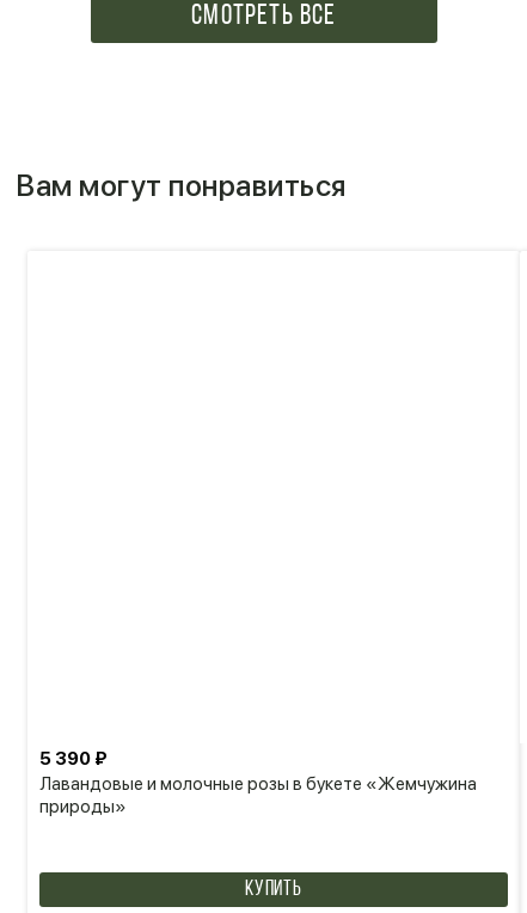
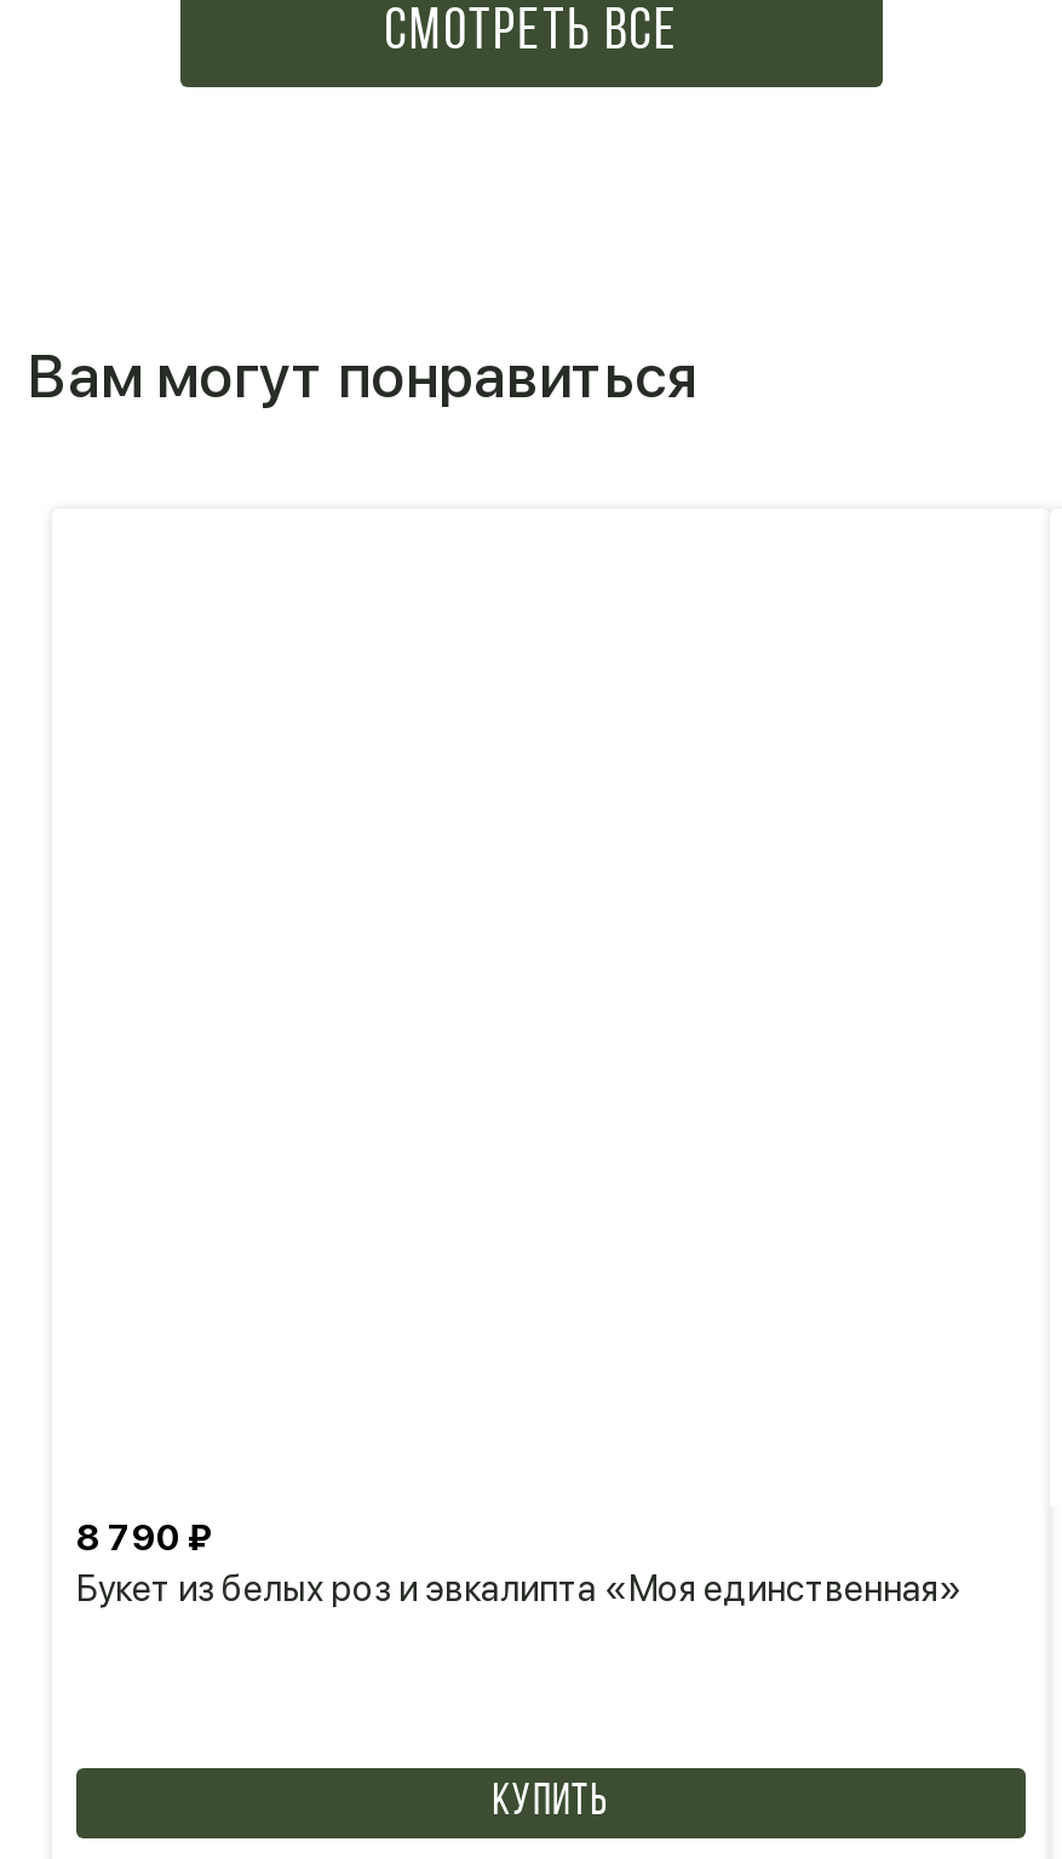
- 5 390 ₽
+ 8 790 ₽

- Лавандовые и молочные розы в букете «Жемчужина
- природы»
+ Букет из белых роз и эвкалипта «Моя единственная»
